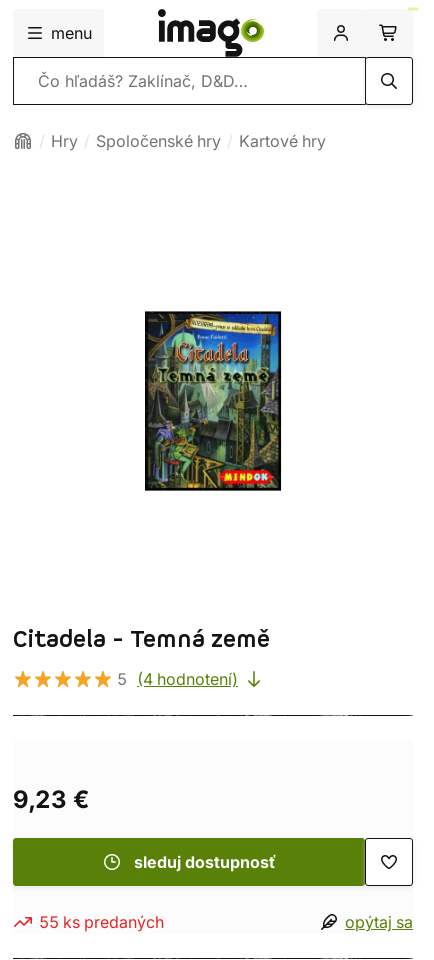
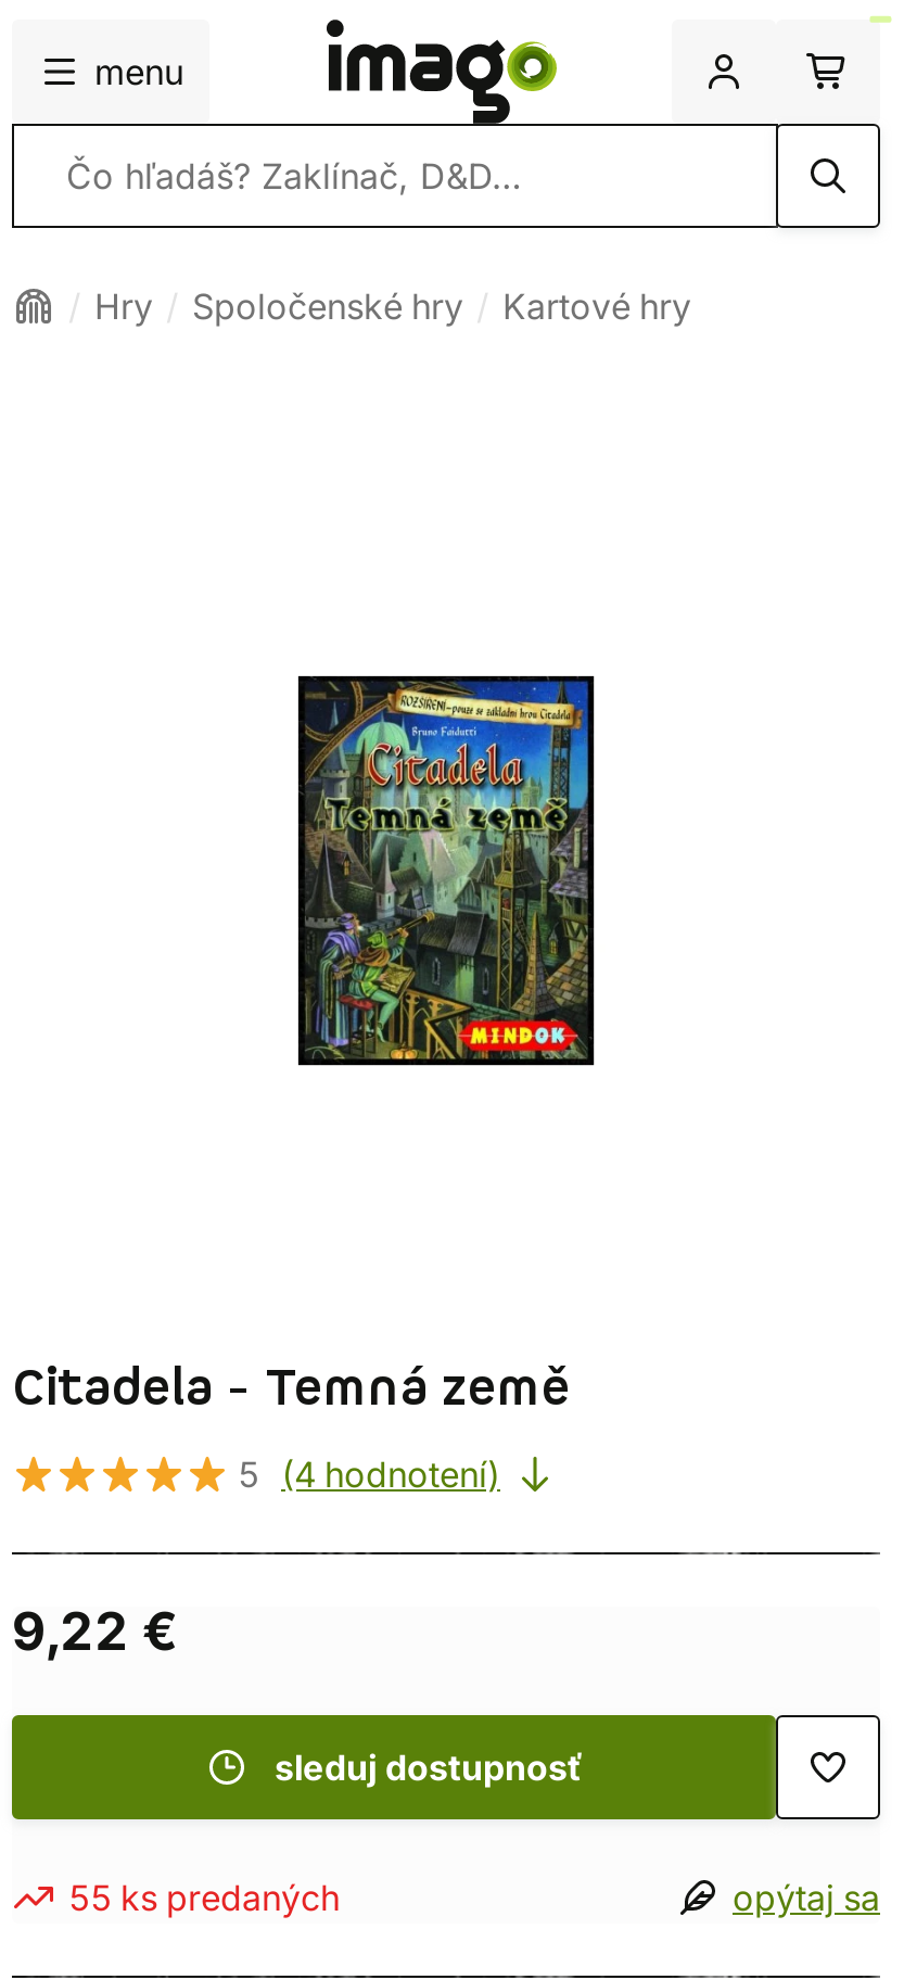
- 9,23 €
+ 9,22 €
